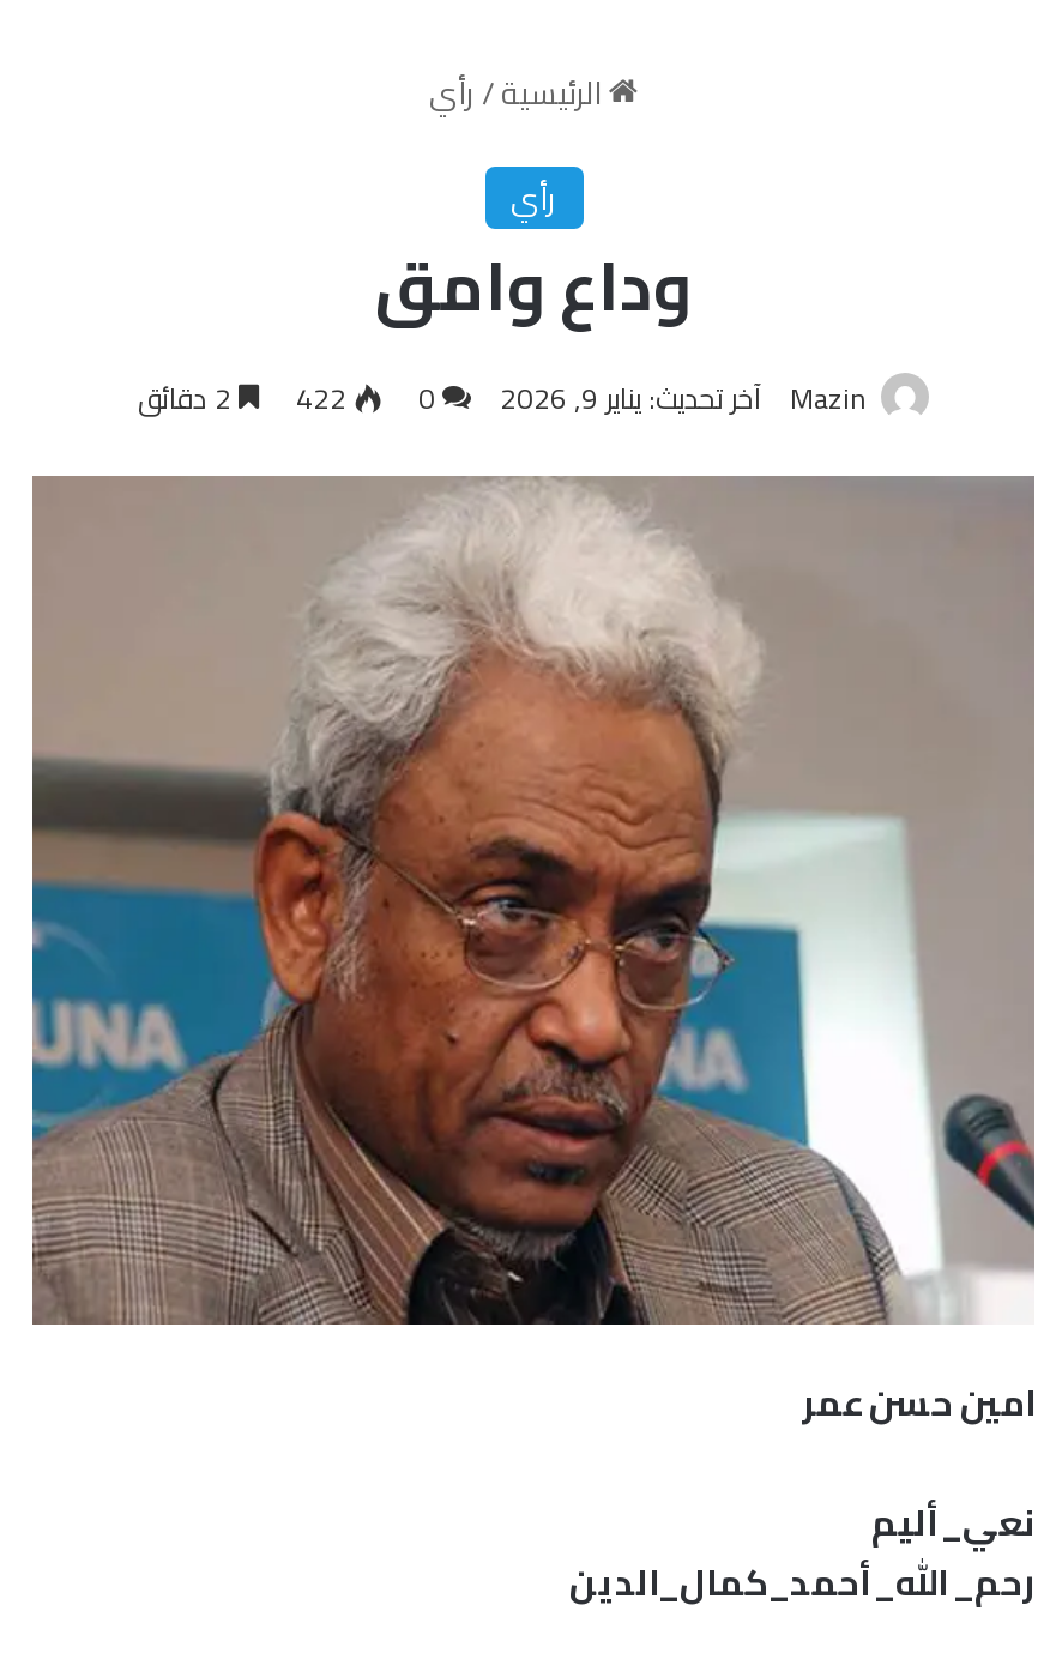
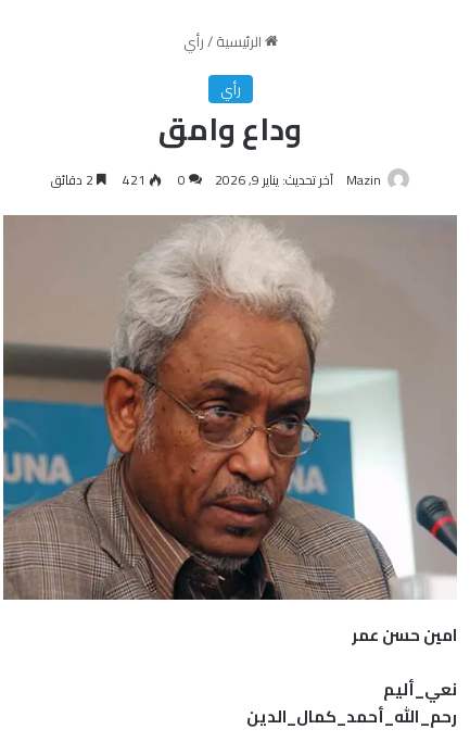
- 422
+ 421
